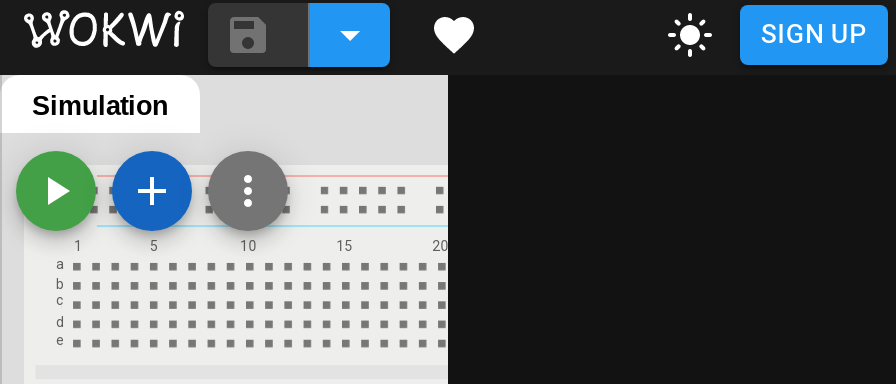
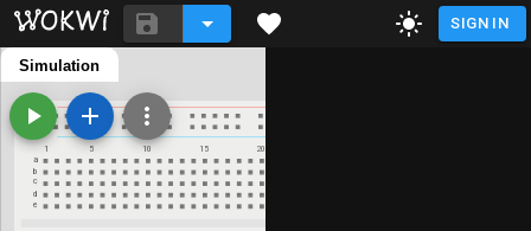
- SIGN UP
+ SIGN IN
